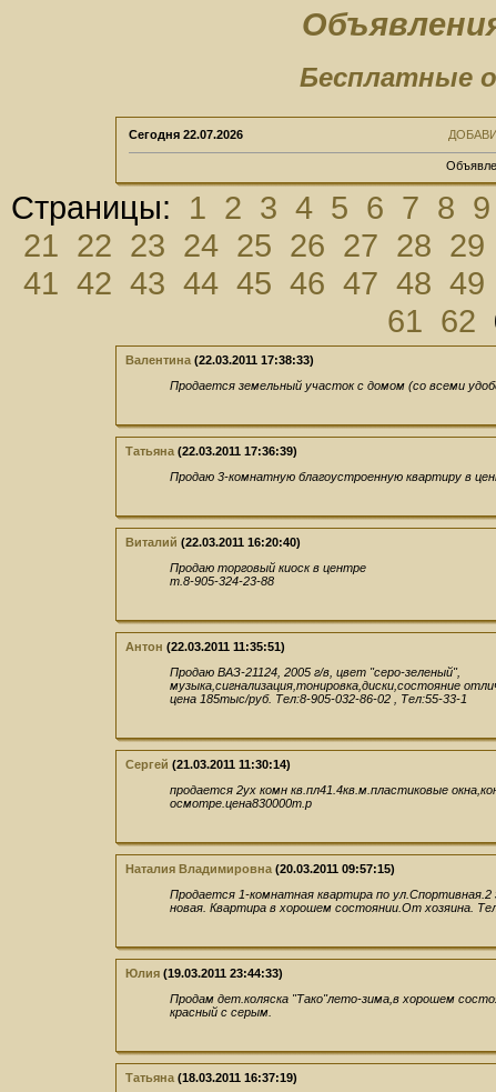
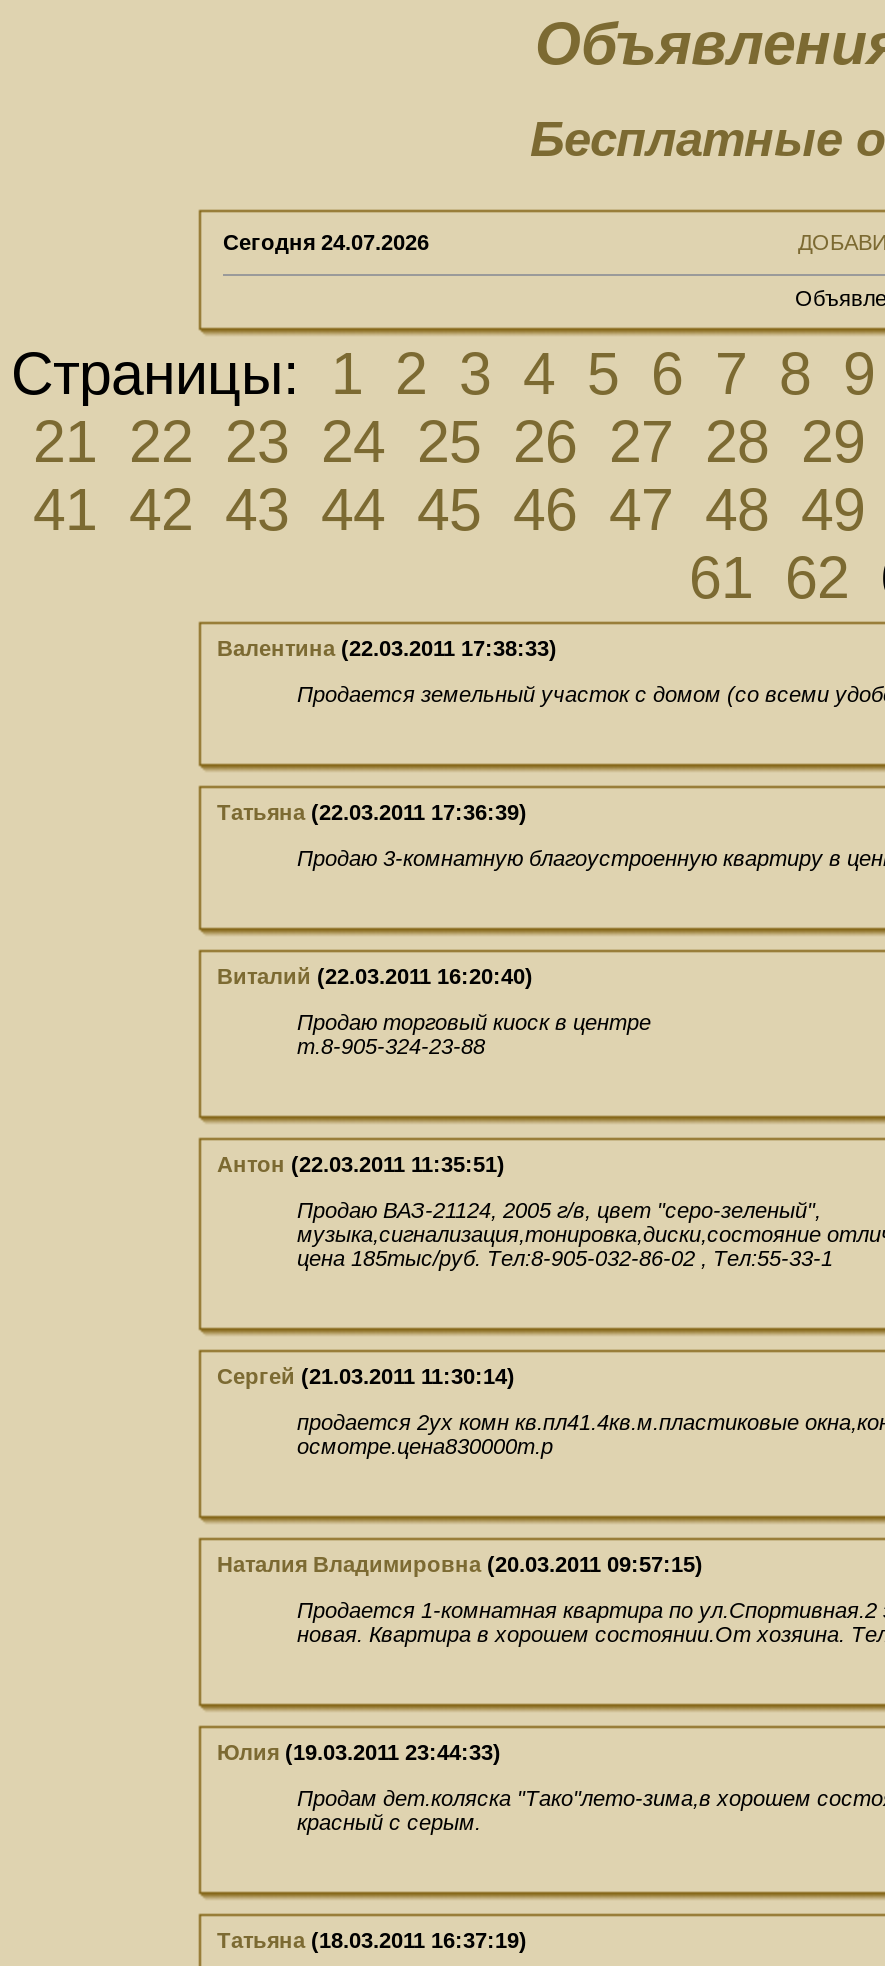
- Сегодня 22.07.2026
+ Сегодня 24.07.2026
